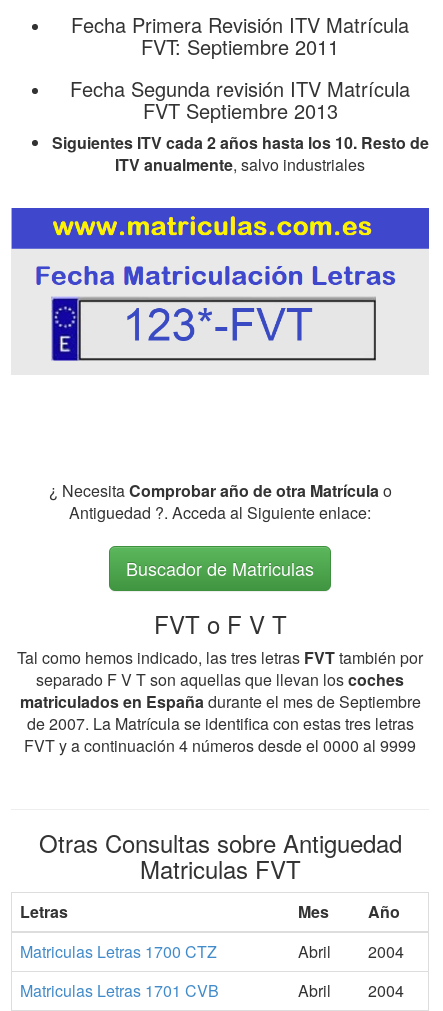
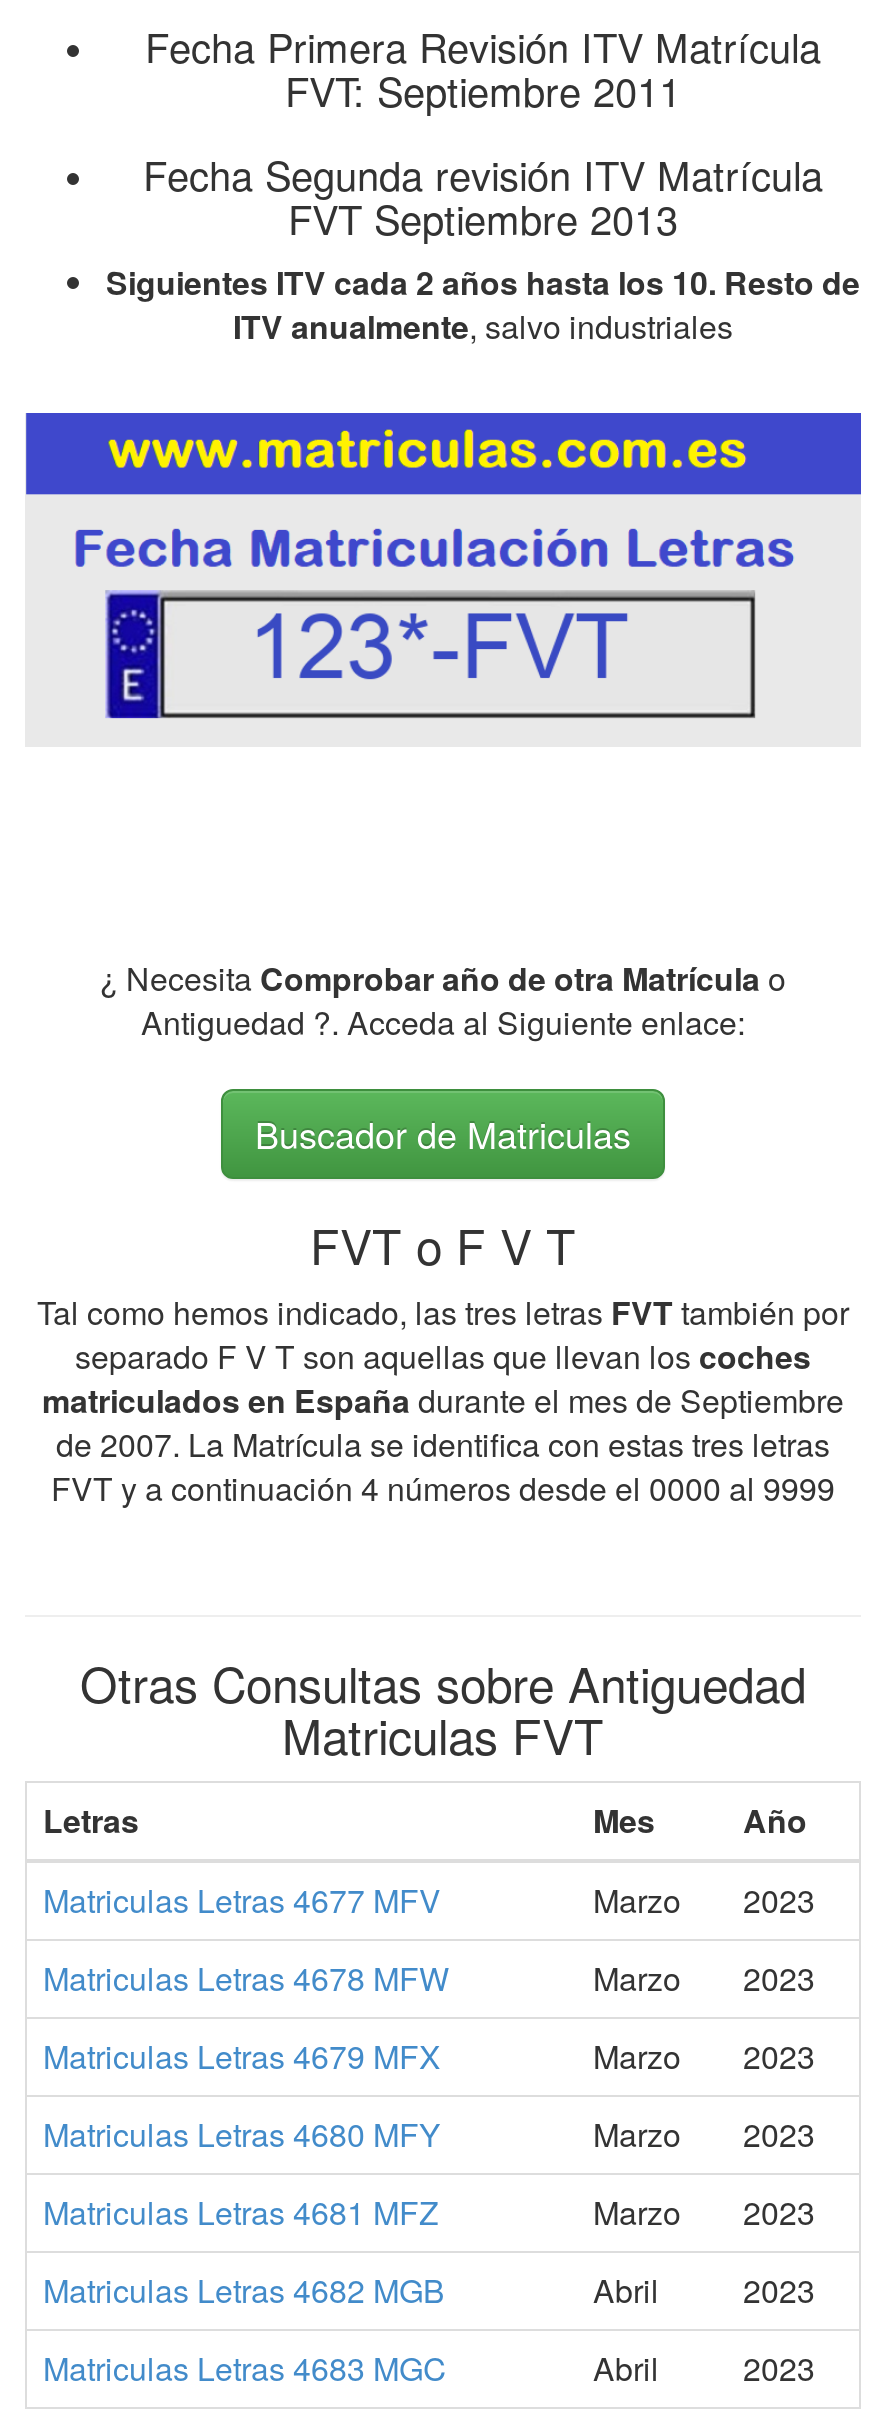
- Matriculas Letras 1700 CTZ
+ Matriculas Letras 4677 MFV
+ Marzo
+ 2023
+ Matriculas Letras 4678 MFW
+ Marzo
+ 2023
+ Matriculas Letras 4679 MFX
+ Marzo
+ 2023
+ Matriculas Letras 4680 MFY
+ Marzo
+ 2023
+ Matriculas Letras 4681 MFZ
+ Marzo
+ 2023
+ Matriculas Letras 4682 MGB

- Abril 2004
+ Abril 2023

- Matriculas Letras 1701 CVB
+ Matriculas Letras 4683 MGC

- Abril 2004
+ Abril 2023
